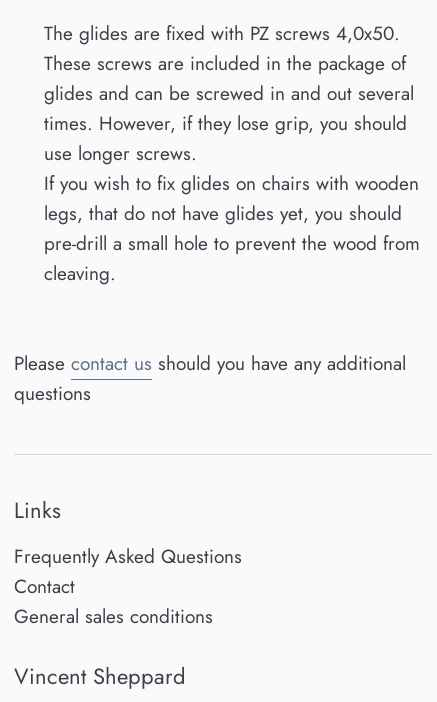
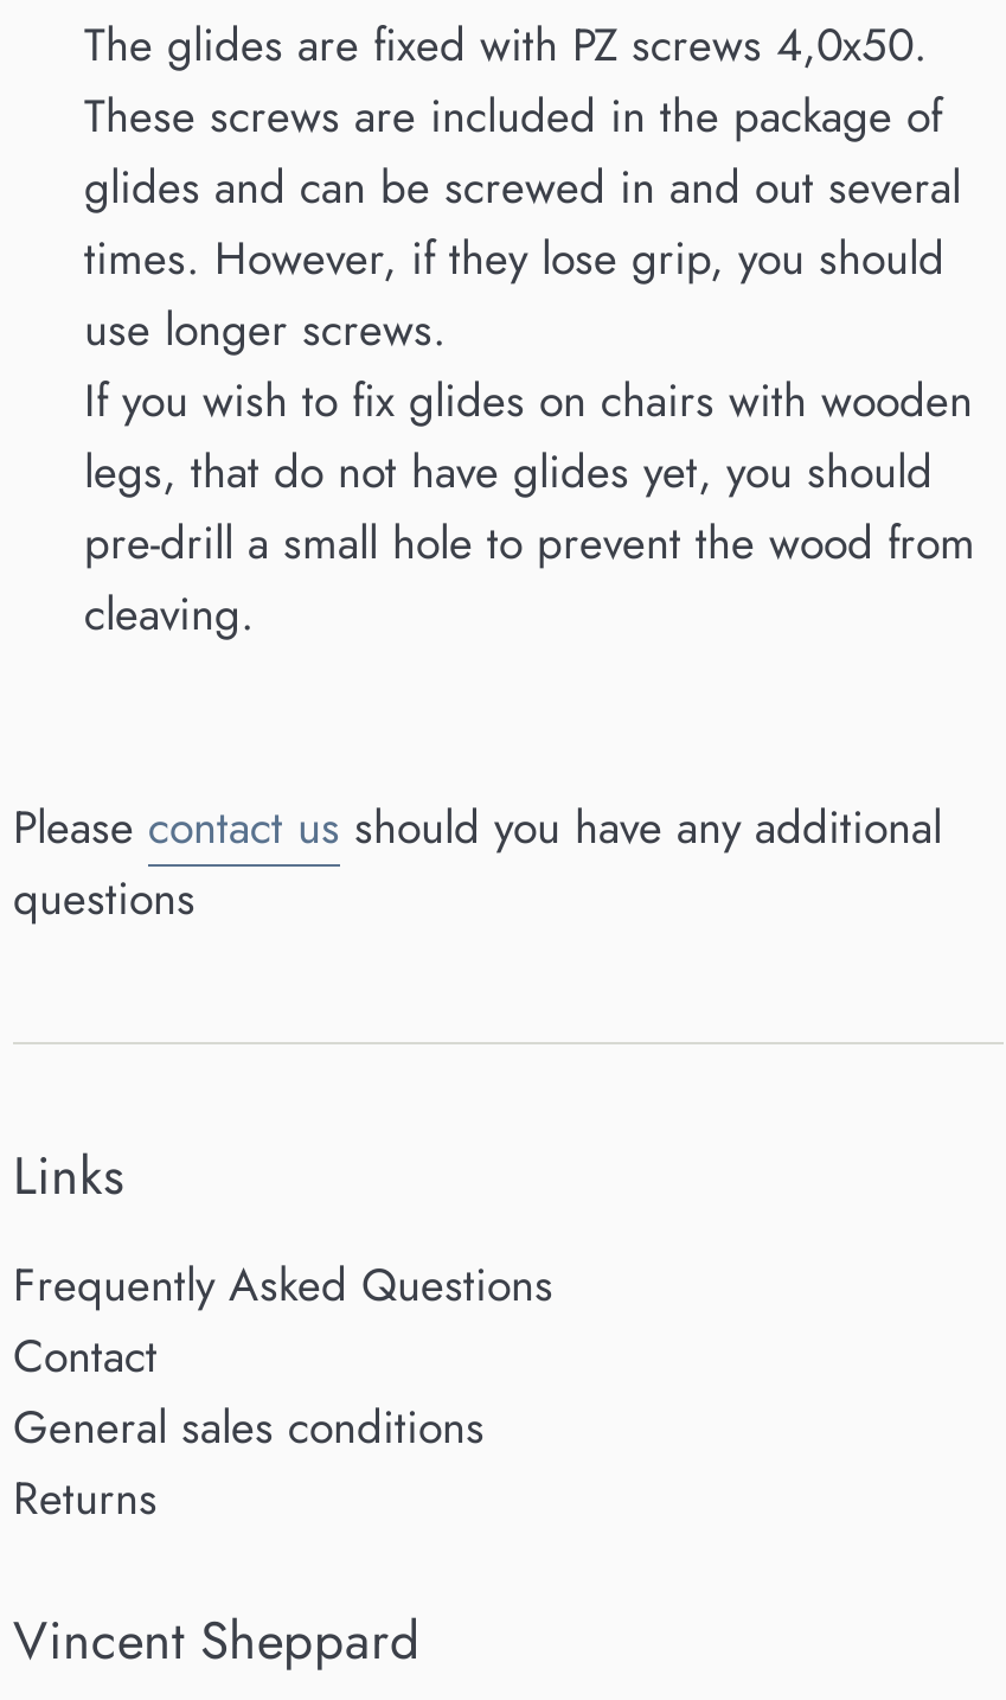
+ Returns
